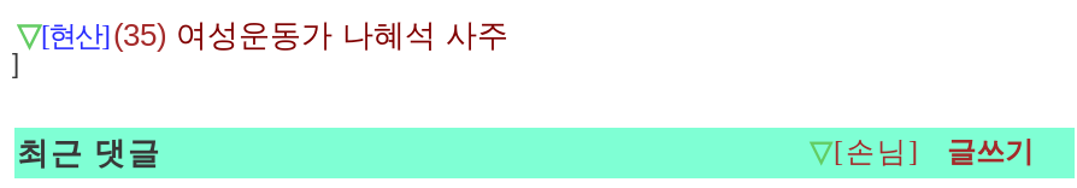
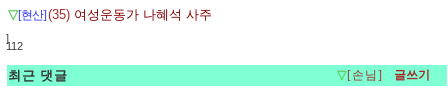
+ 112
